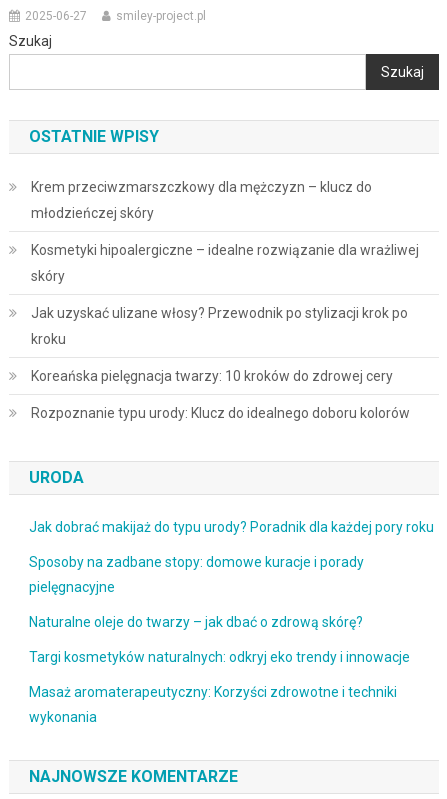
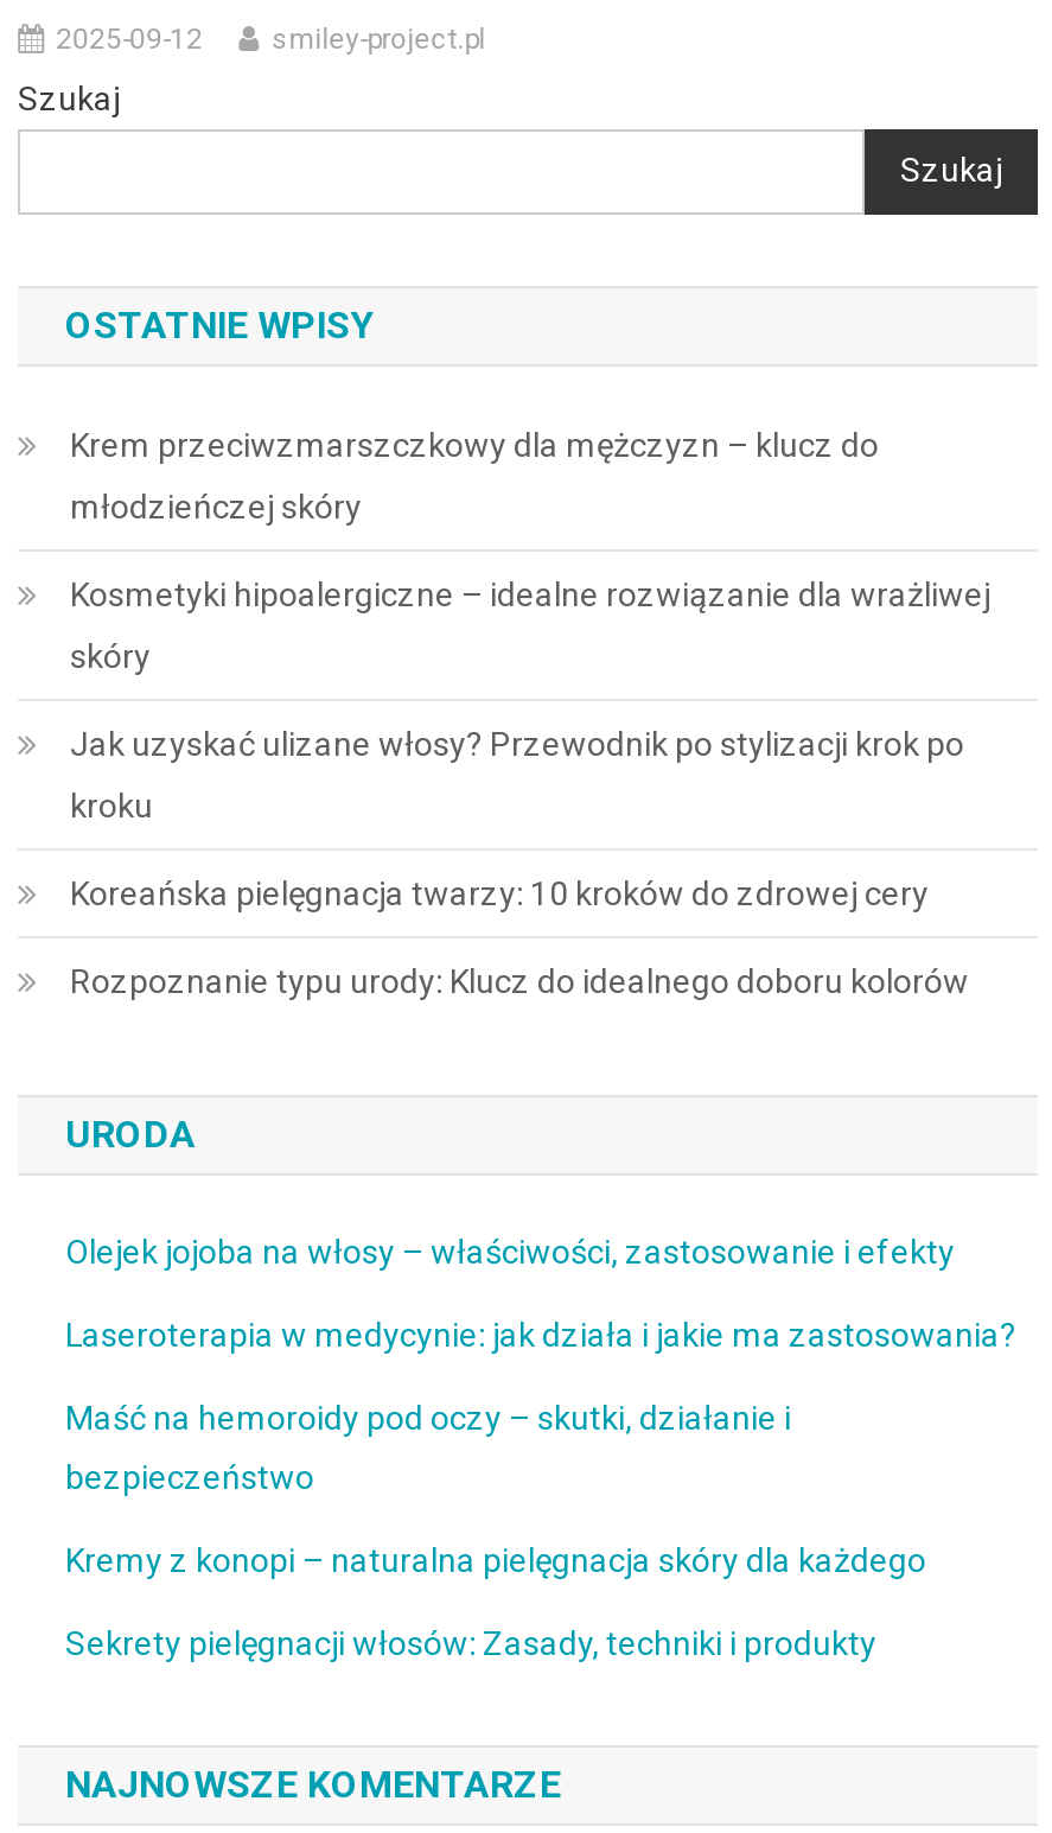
- 2025-06-27
+ 2025-09-12

- Jak dobrać makijaż do typu urody? Poradnik dla każdej pory roku
- Sposoby na zadbane stopy: domowe kuracje i porady
- pielęgnacyjne
- Naturalne oleje do twarzy – jak dbać o zdrową skórę?
- Targi kosmetyków naturalnych: odkryj eko trendy i innowacje
- Masaż aromaterapeutyczny: Korzyści zdrowotne i techniki
- wykonania
+ Olejek jojoba na włosy – właściwości, zastosowanie i efekty
+ Laseroterapia w medycynie: jak działa i jakie ma zastosowania?
+ Maść na hemoroidy pod oczy – skutki, działanie i
+ bezpieczeństwo
+ Kremy z konopi – naturalna pielęgnacja skóry dla każdego
+ Sekrety pielęgnacji włosów: Zasady, techniki i produkty
